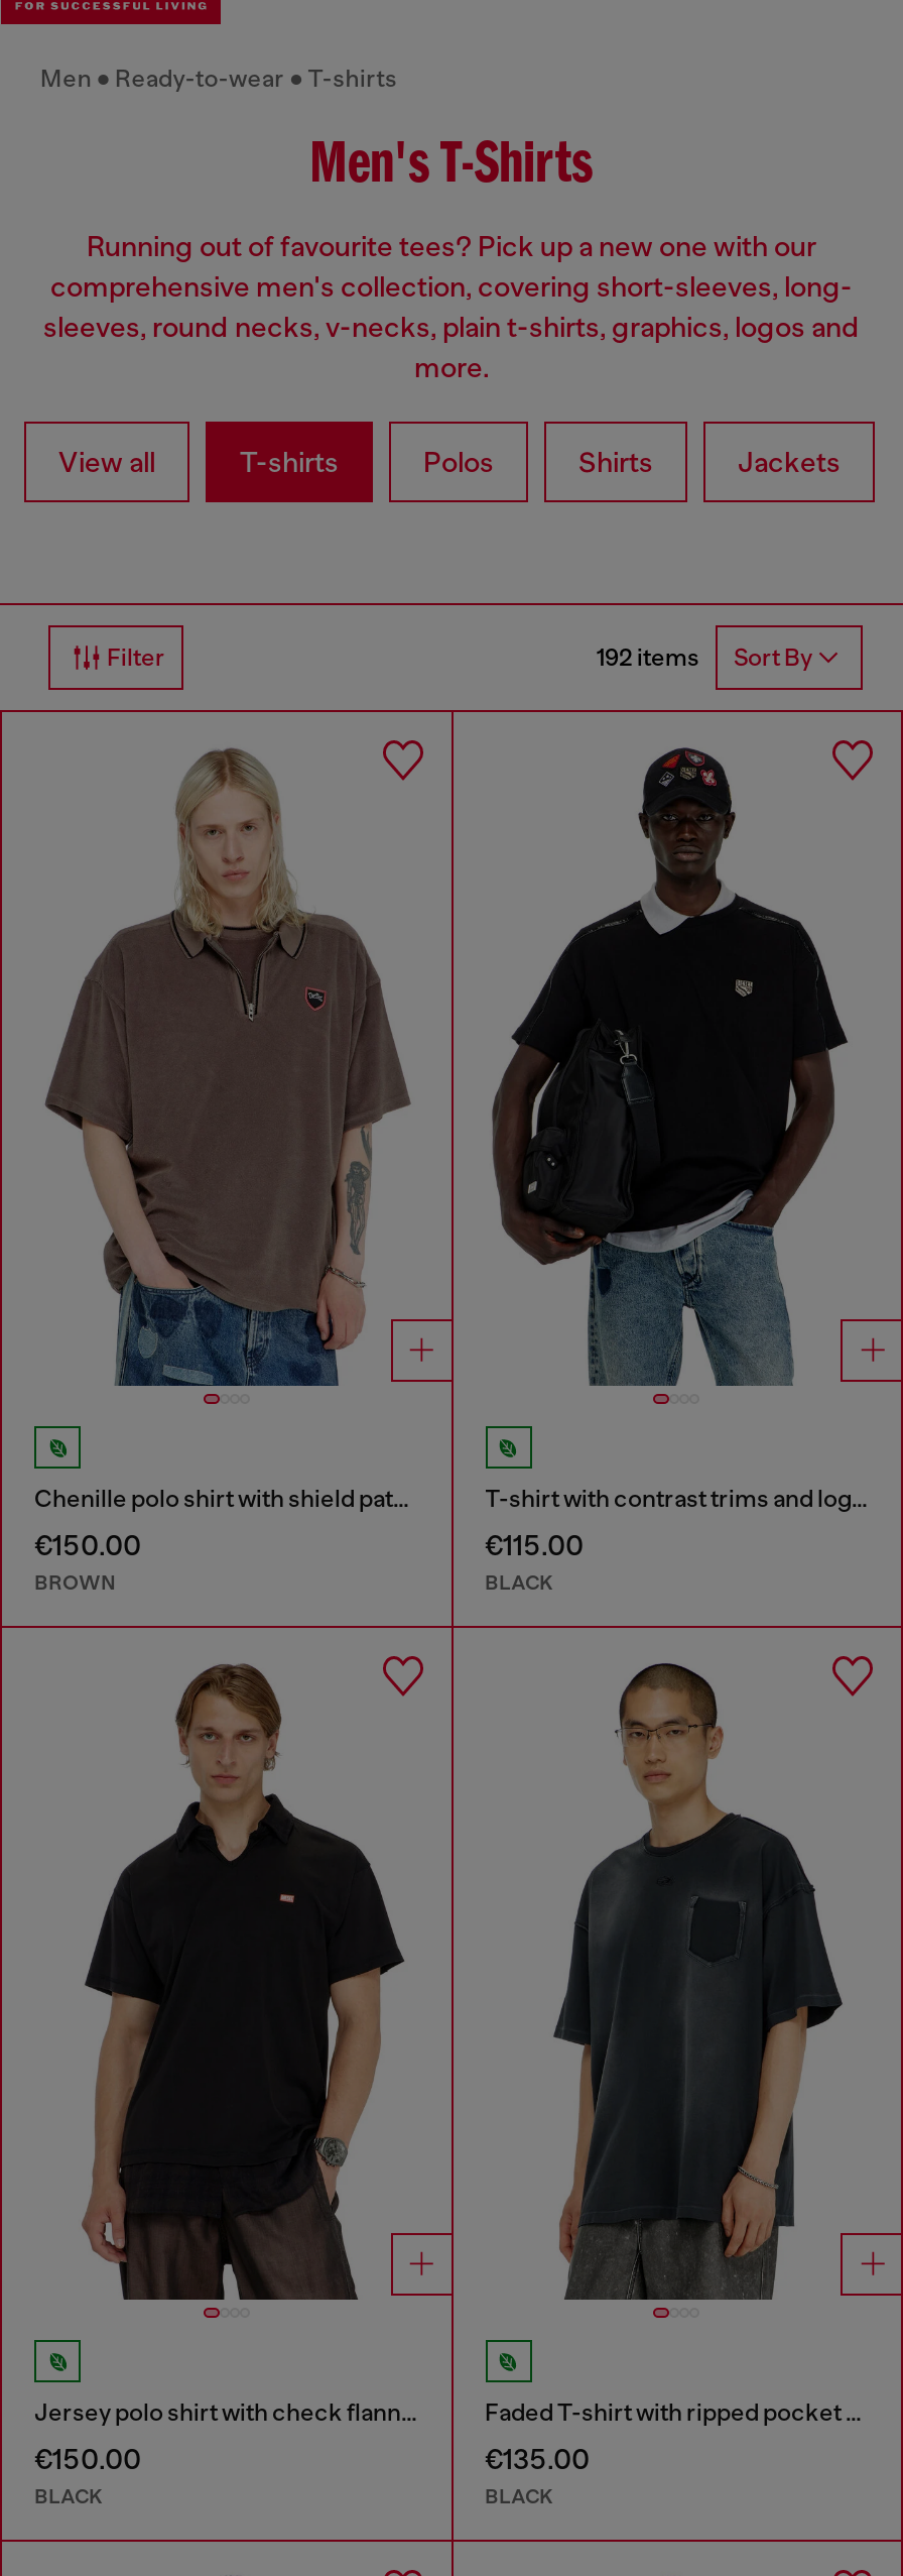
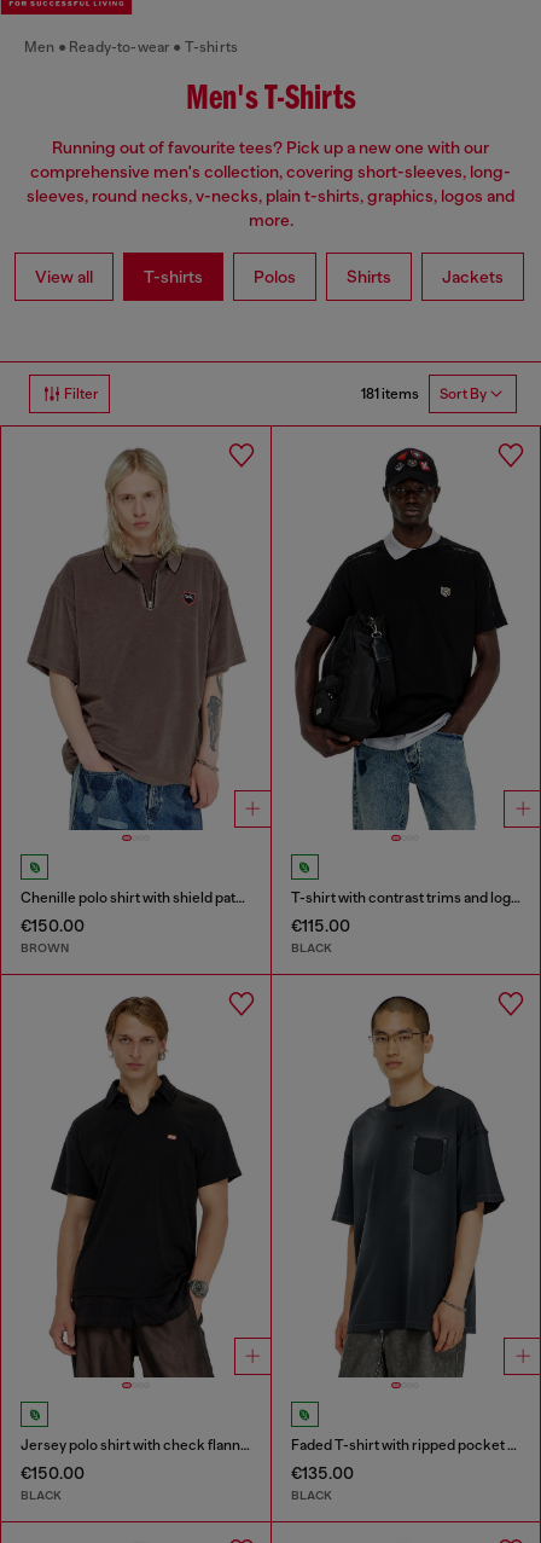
- 192 items Sort By
+ 181 items Sort By
